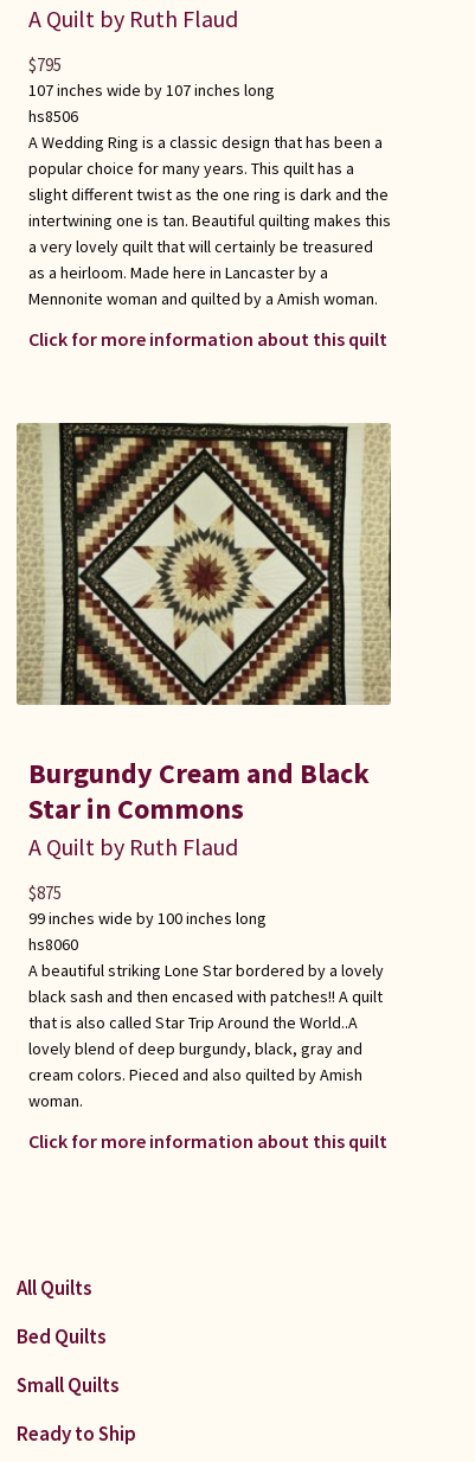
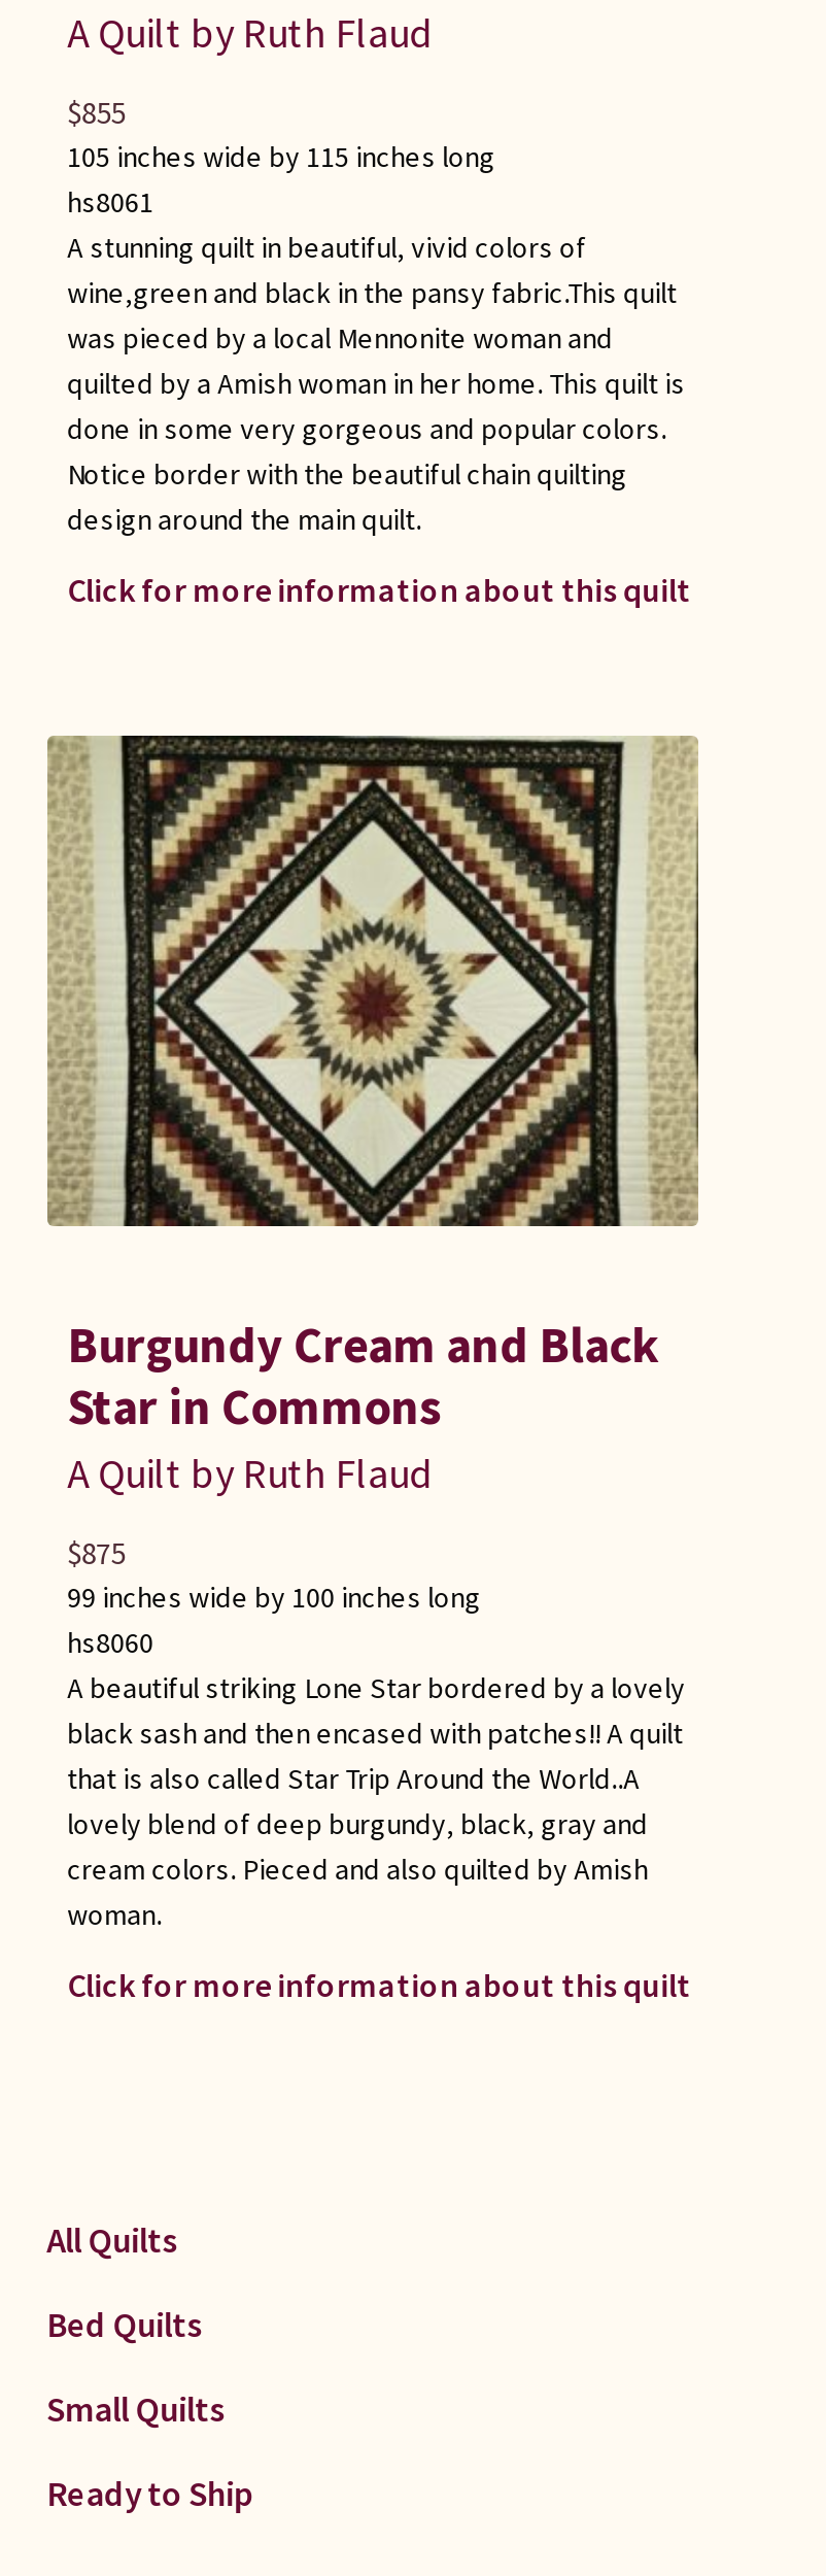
- $795
+ $855

- 107 inches wide by 107 inches long
- hs8506
- A Wedding Ring is a classic design that has been a
- popular choice for many years. This quilt has a
- slight different twist as the one ring is dark and the
- intertwining one is tan. Beautiful quilting makes this
- a very lovely quilt that will certainly be treasured
- as a heirloom. Made here in Lancaster by a
- Mennonite woman and quilted by a Amish woman.
+ 105 inches wide by 115 inches long
+ hs8061
+ A stunning quilt in beautiful, vivid colors of
+ wine,green and black in the pansy fabric.This quilt
+ was pieced by a local Mennonite woman and
+ quilted by a Amish woman in her home. This quilt is
+ done in some very gorgeous and popular colors.
+ Notice border with the beautiful chain quilting
+ design around the main quilt.
